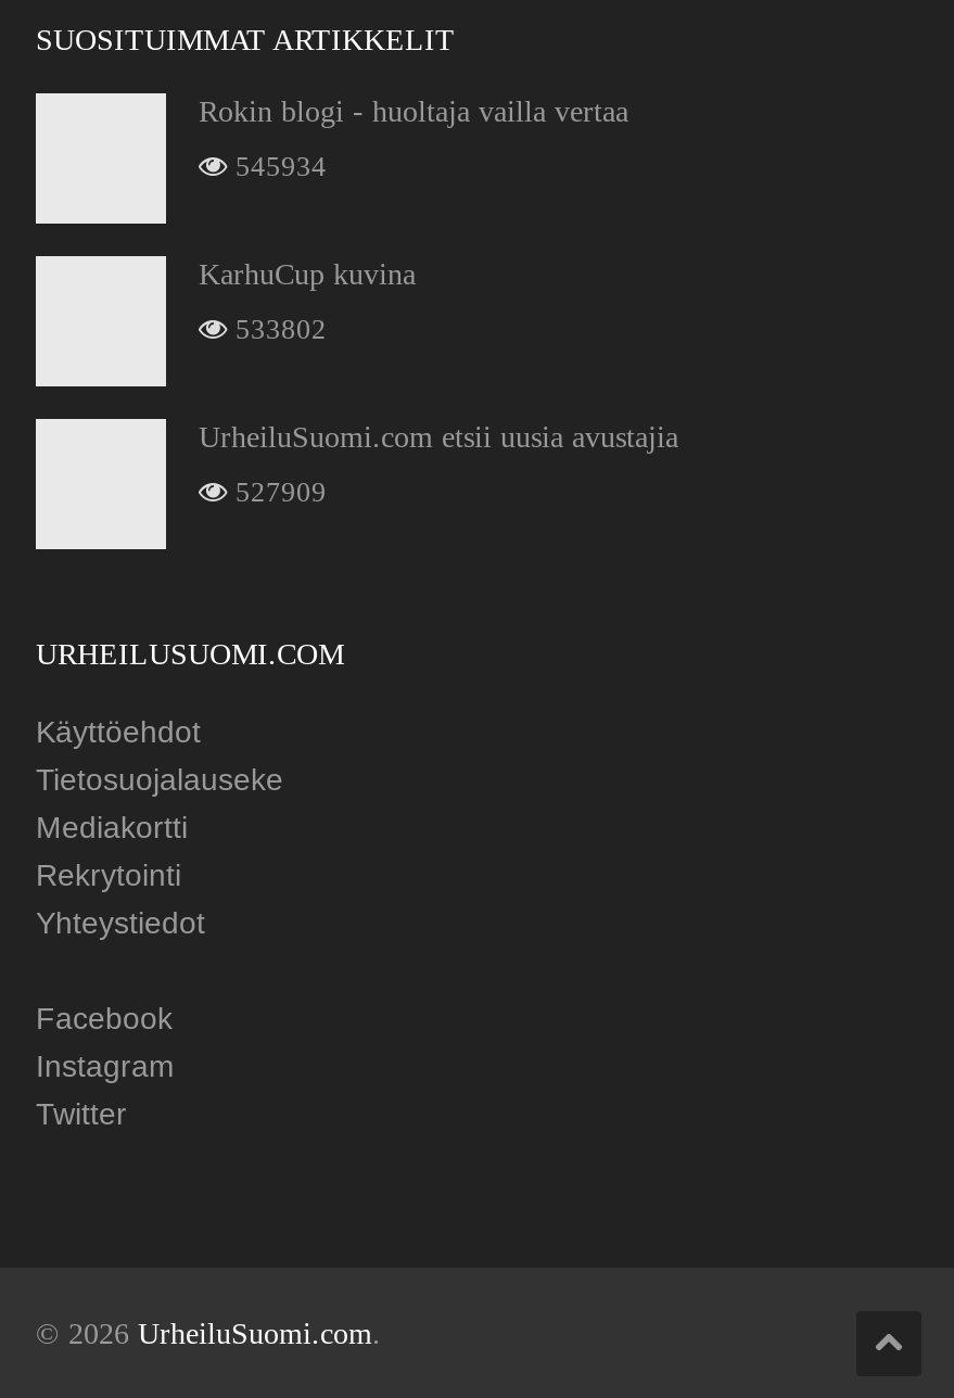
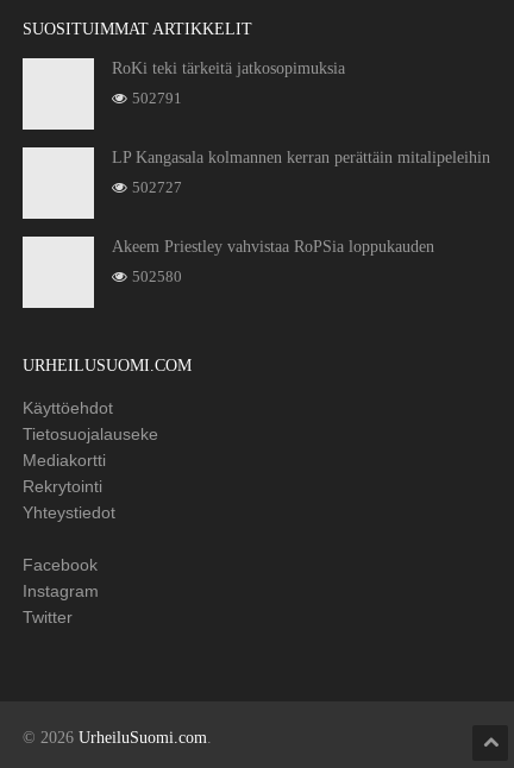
- Rokin blogi - huoltaja vailla vertaa
+ RoKi teki tärkeitä jatkosopimuksia

- 545934
+ 502791

- KarhuCup kuvina
+ LP Kangasala kolmannen kerran perättäin mitalipeleihin

- 533802
+ 502727

- UrheiluSuomi.com etsii uusia avustajia
+ Akeem Priestley vahvistaa RoPSia loppukauden

- 527909
+ 502580
